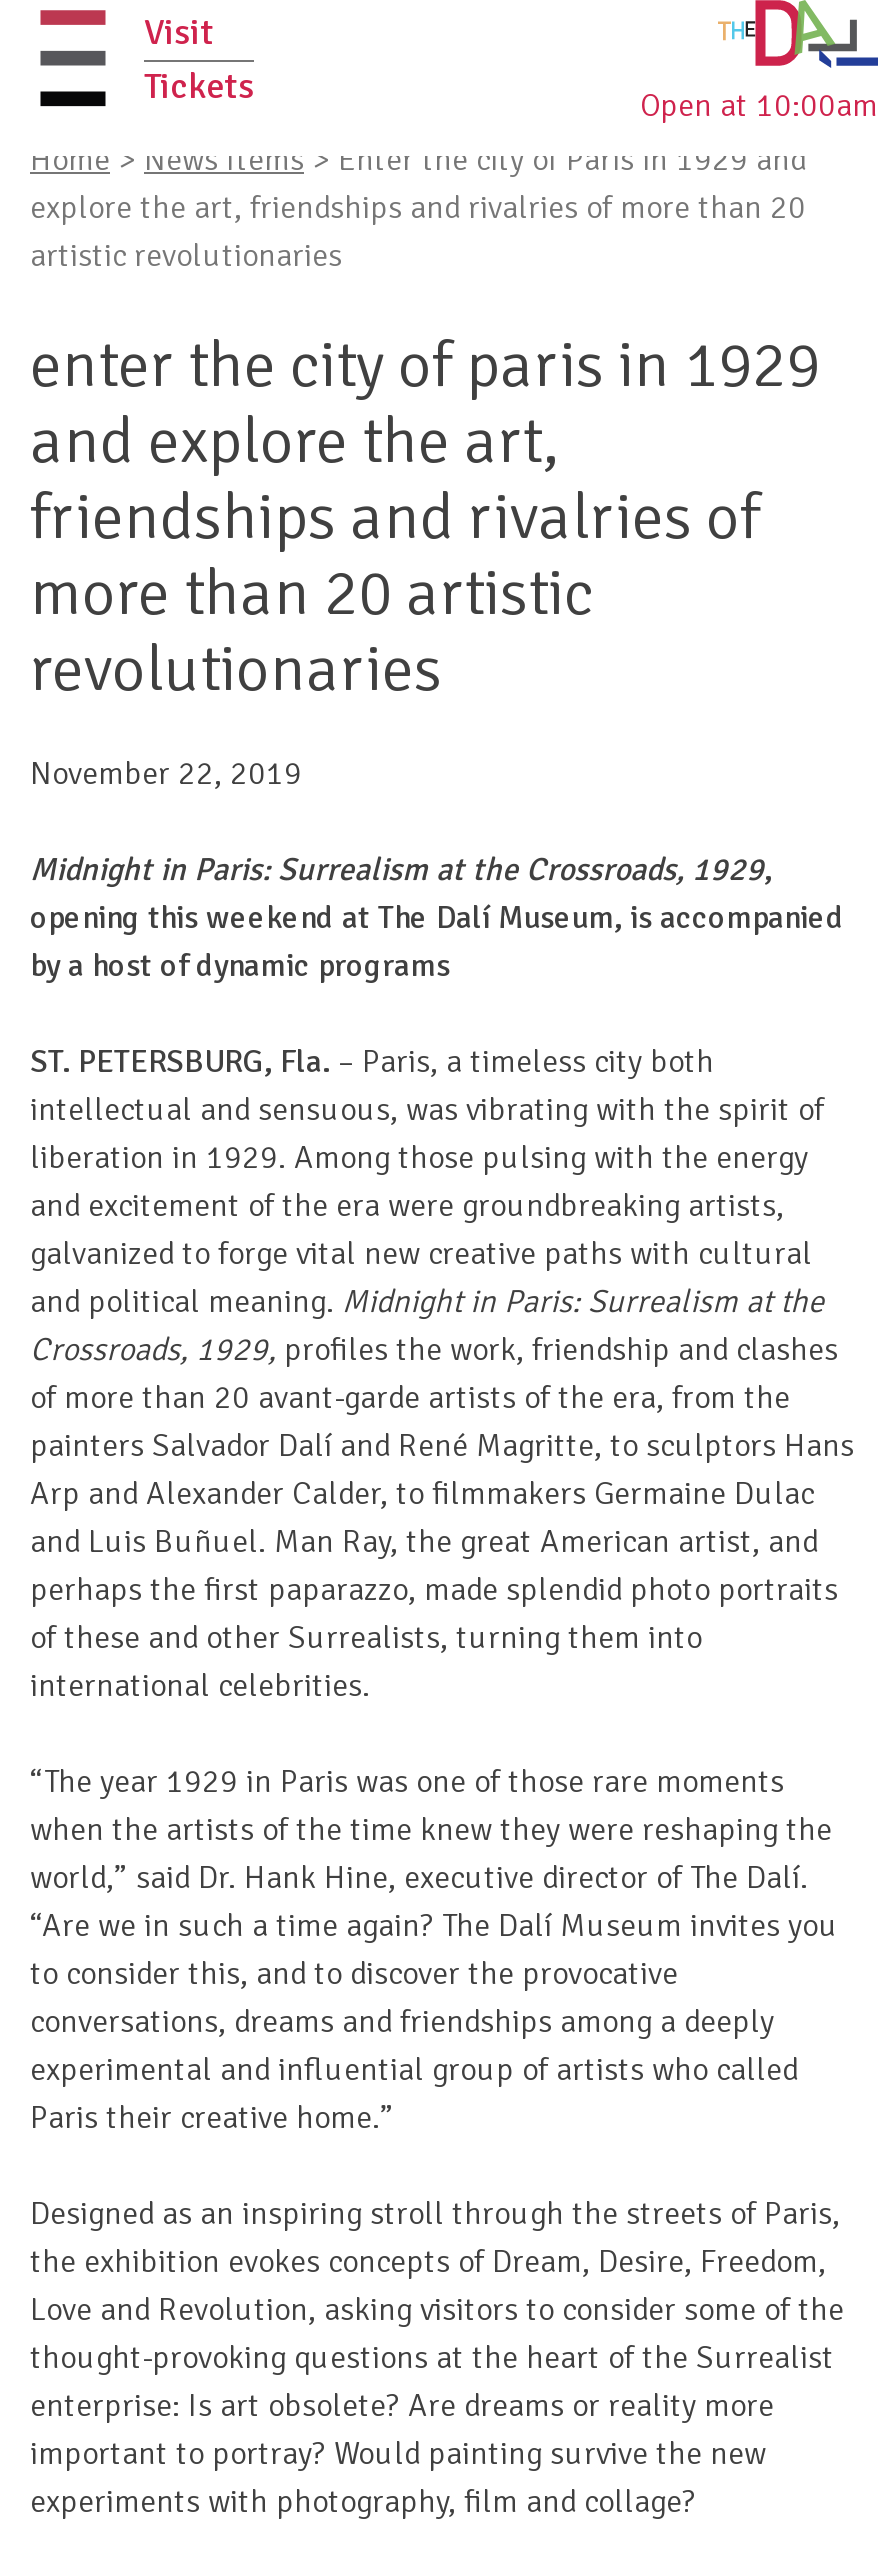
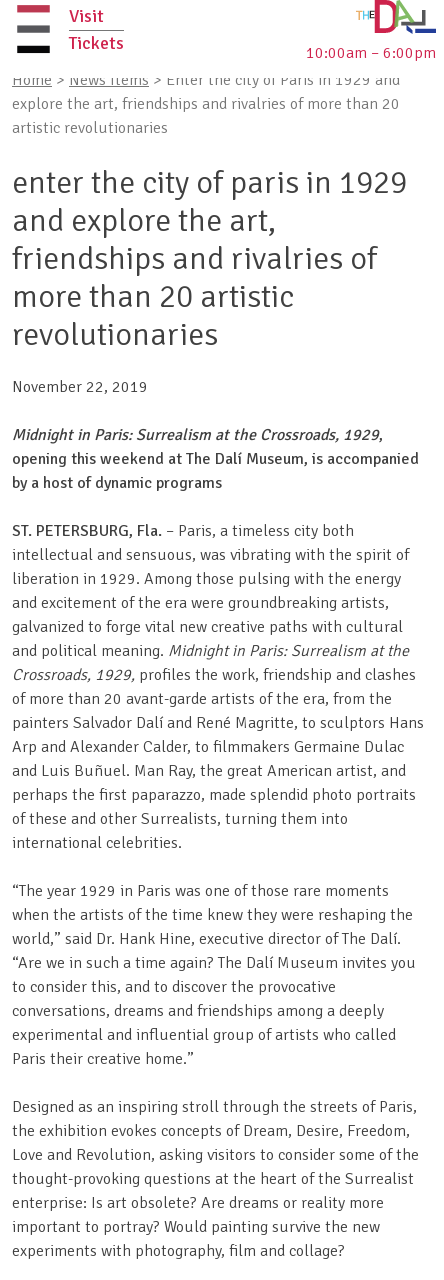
- Open at 10:00am
+ 10:00am – 6:00pm
